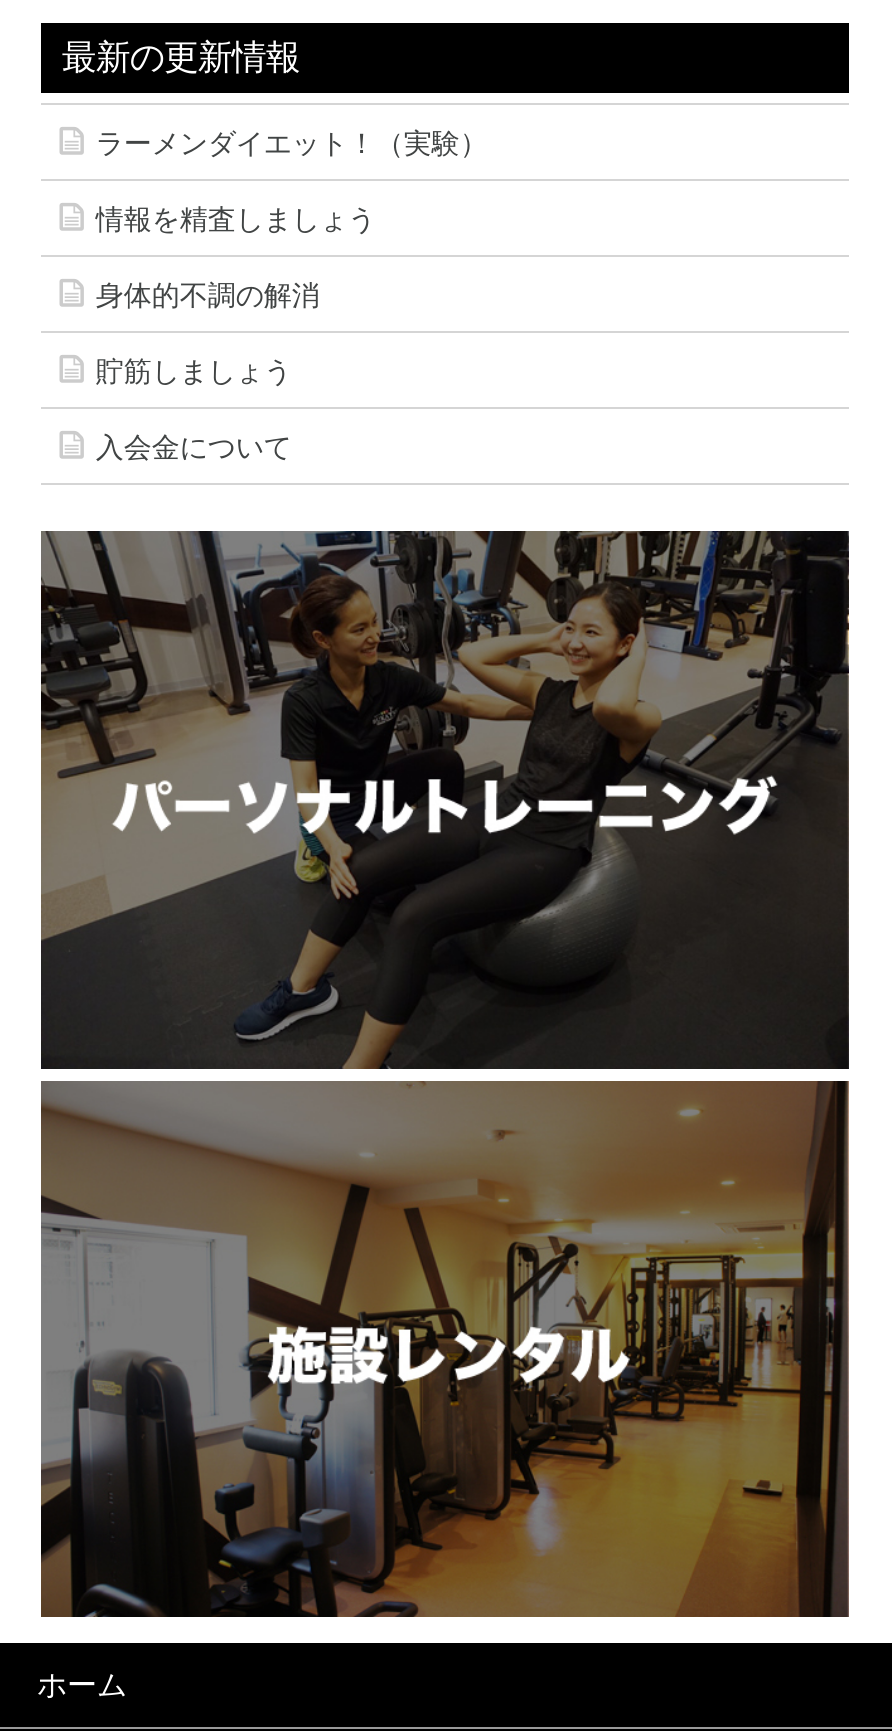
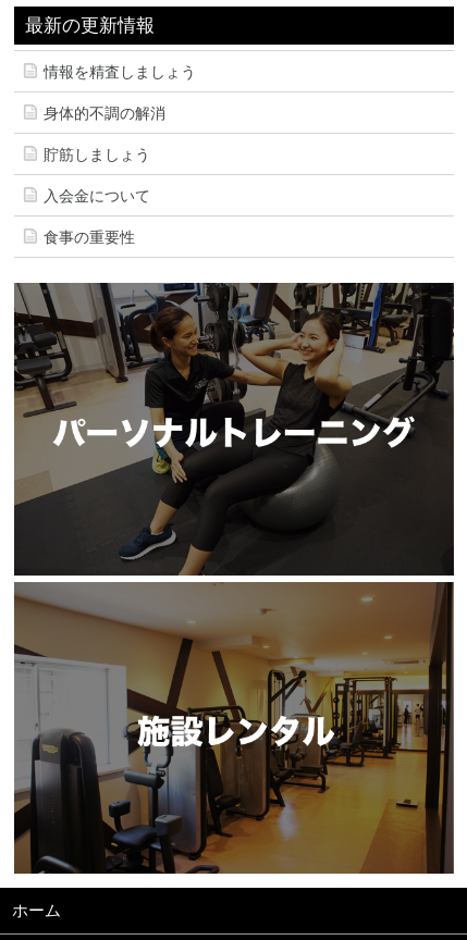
- ラーメンダイエット！（実験）

moved up: 情報を精査しましょう | 身体的不調の解消 | 貯筋しましょう | 入会金について

+ 食事の重要性
